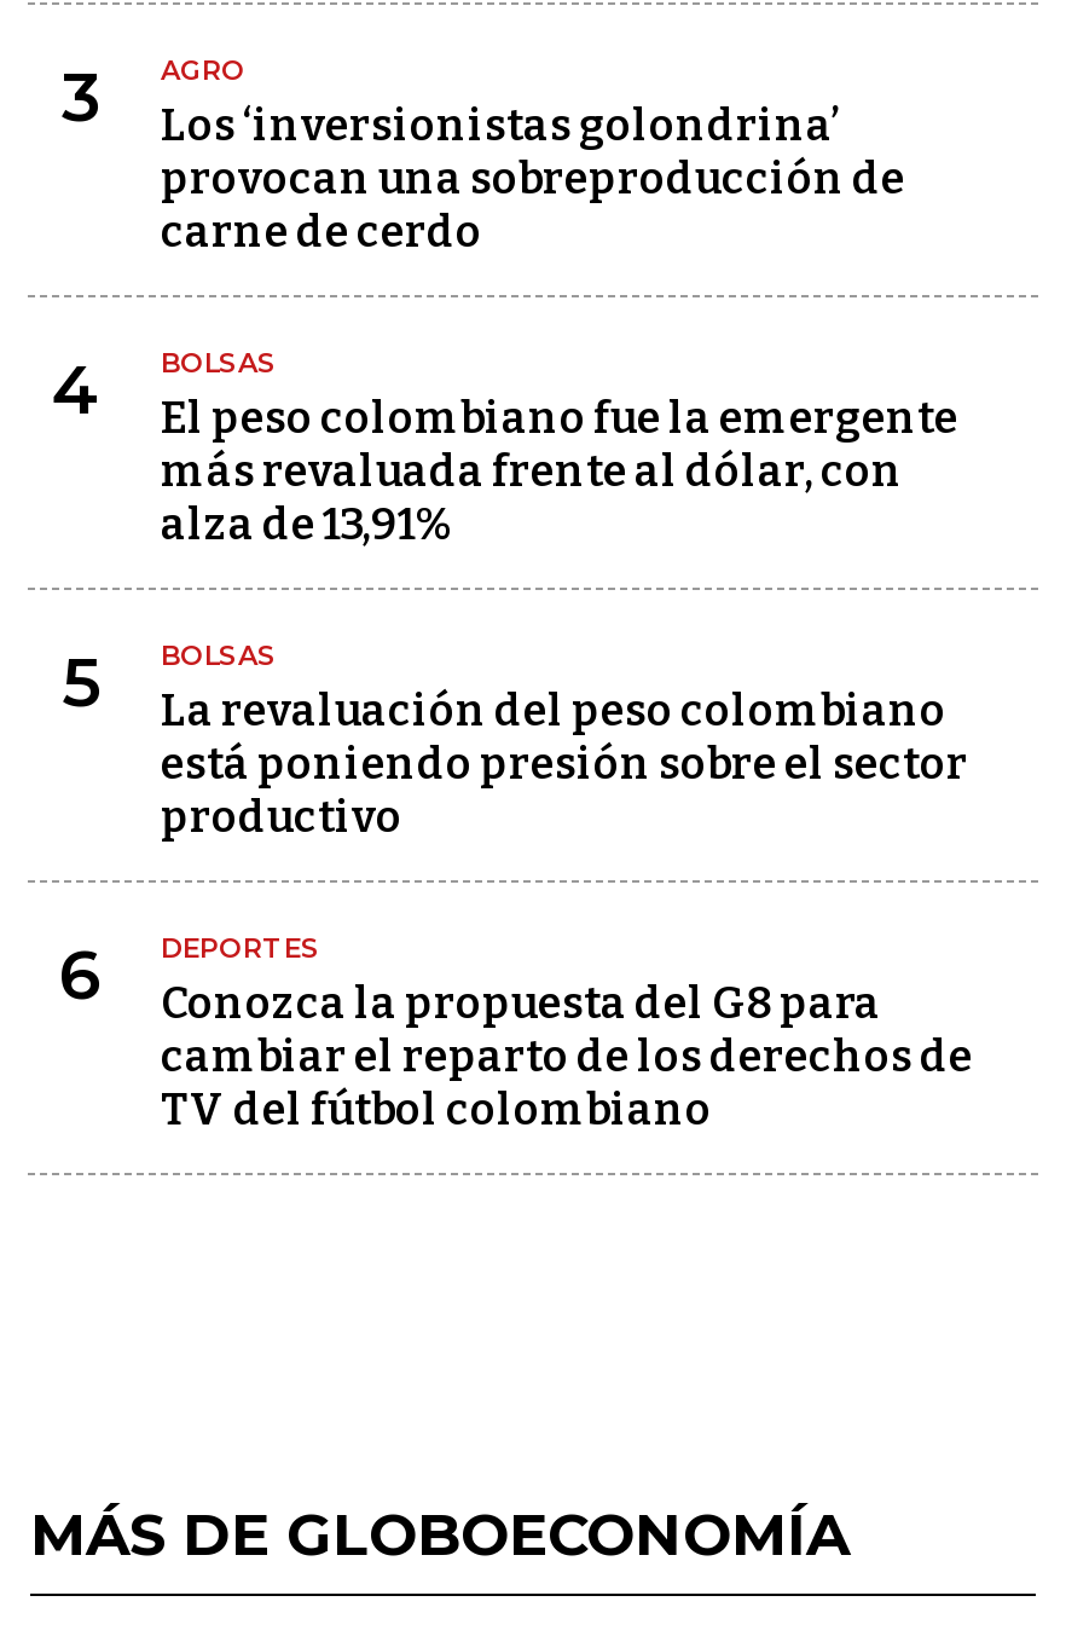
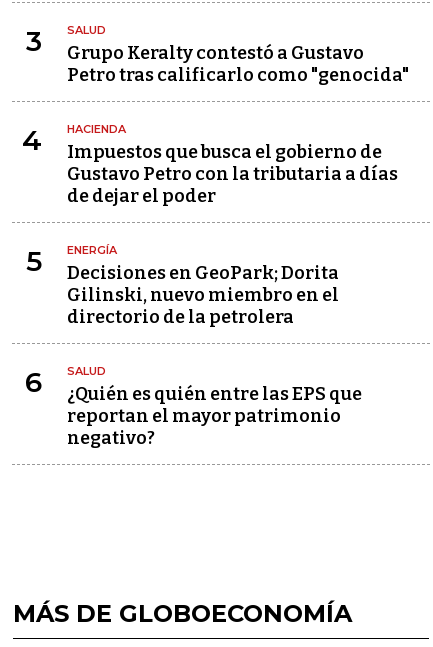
- AGRO
- Los ‘inversionistas golondrina’
- provocan una sobreproducción de
- carne de cerdo
+ SALUD
+ Grupo Keralty contestó a Gustavo
+ Petro tras calificarlo como "genocida"

- BOLSAS
- El peso colombiano fue la emergente
- más revaluada frente al dólar, con
- alza de 13,91%
+ HACIENDA
+ Impuestos que busca el gobierno de
+ Gustavo Petro con la tributaria a días
+ de dejar el poder

- BOLSAS
- La revaluación del peso colombiano
- está poniendo presión sobre el sector
- productivo
+ ENERGÍA
+ Decisiones en GeoPark; Dorita
+ Gilinski, nuevo miembro en el
+ directorio de la petrolera

- DEPORTES
- Conozca la propuesta del G8 para
- cambiar el reparto de los derechos de
- TV del fútbol colombiano
+ SALUD
+ ¿Quién es quién entre las EPS que
+ reportan el mayor patrimonio
+ negativo?
